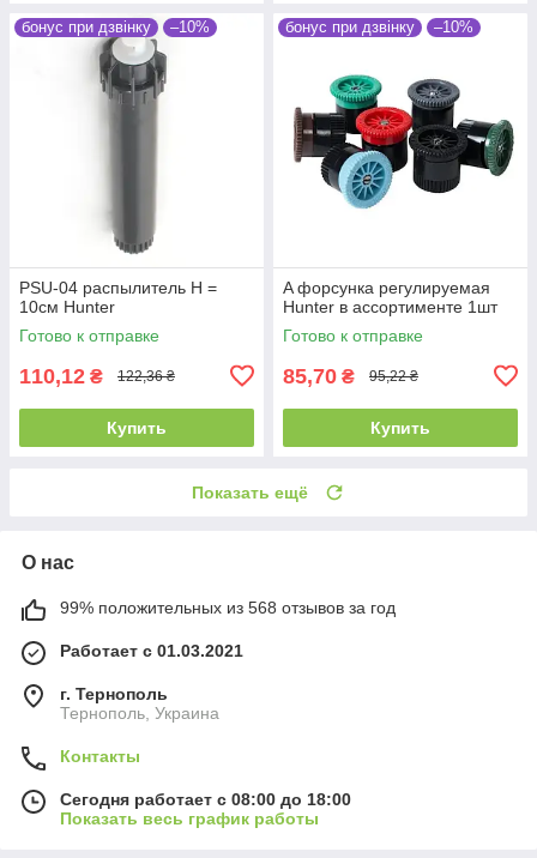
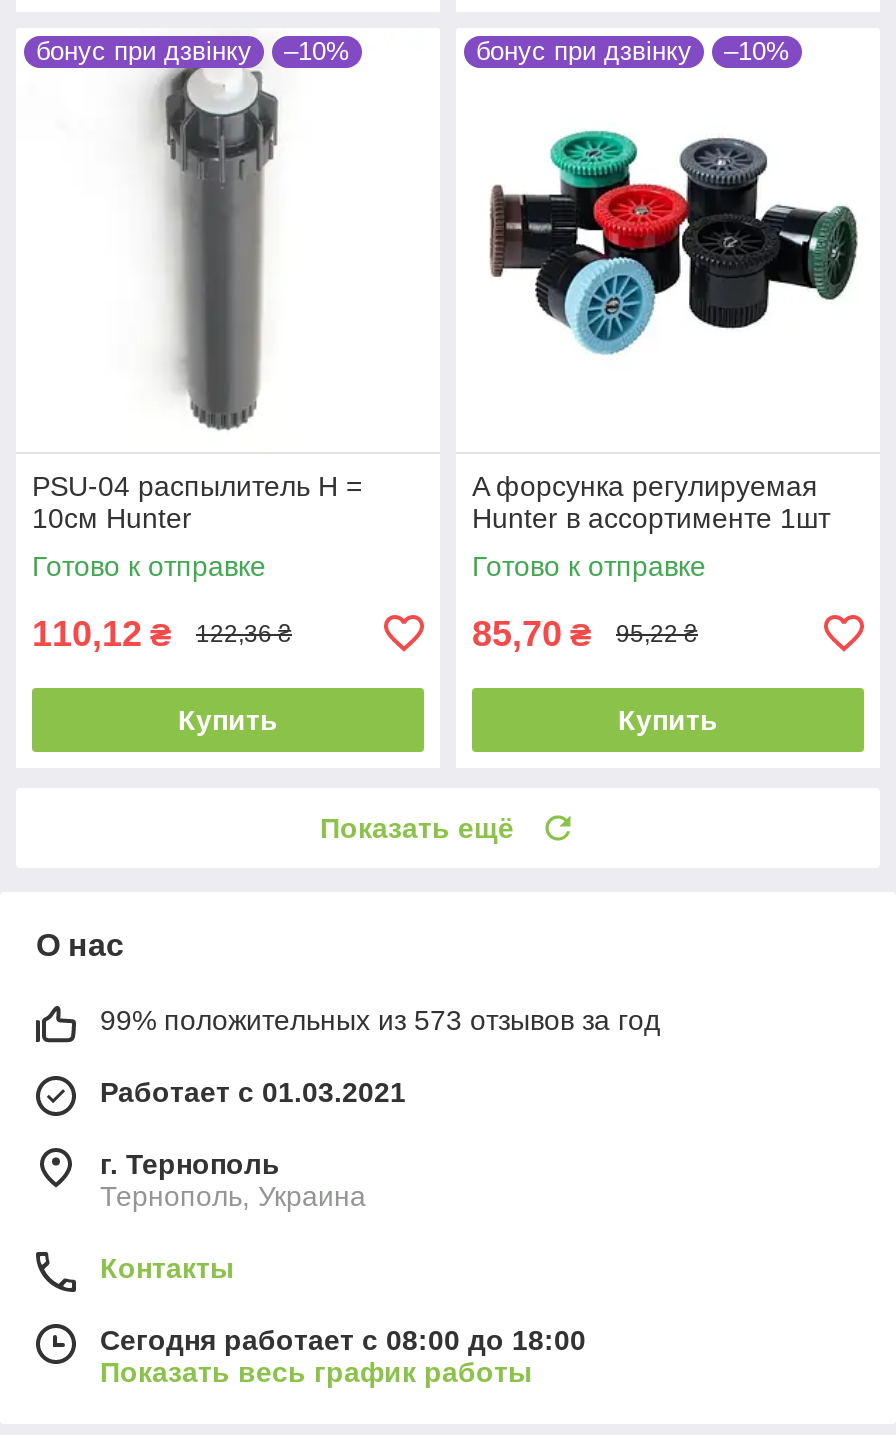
- 99% положительных из 568 отзывов за год
+ 99% положительных из 573 отзывов за год
